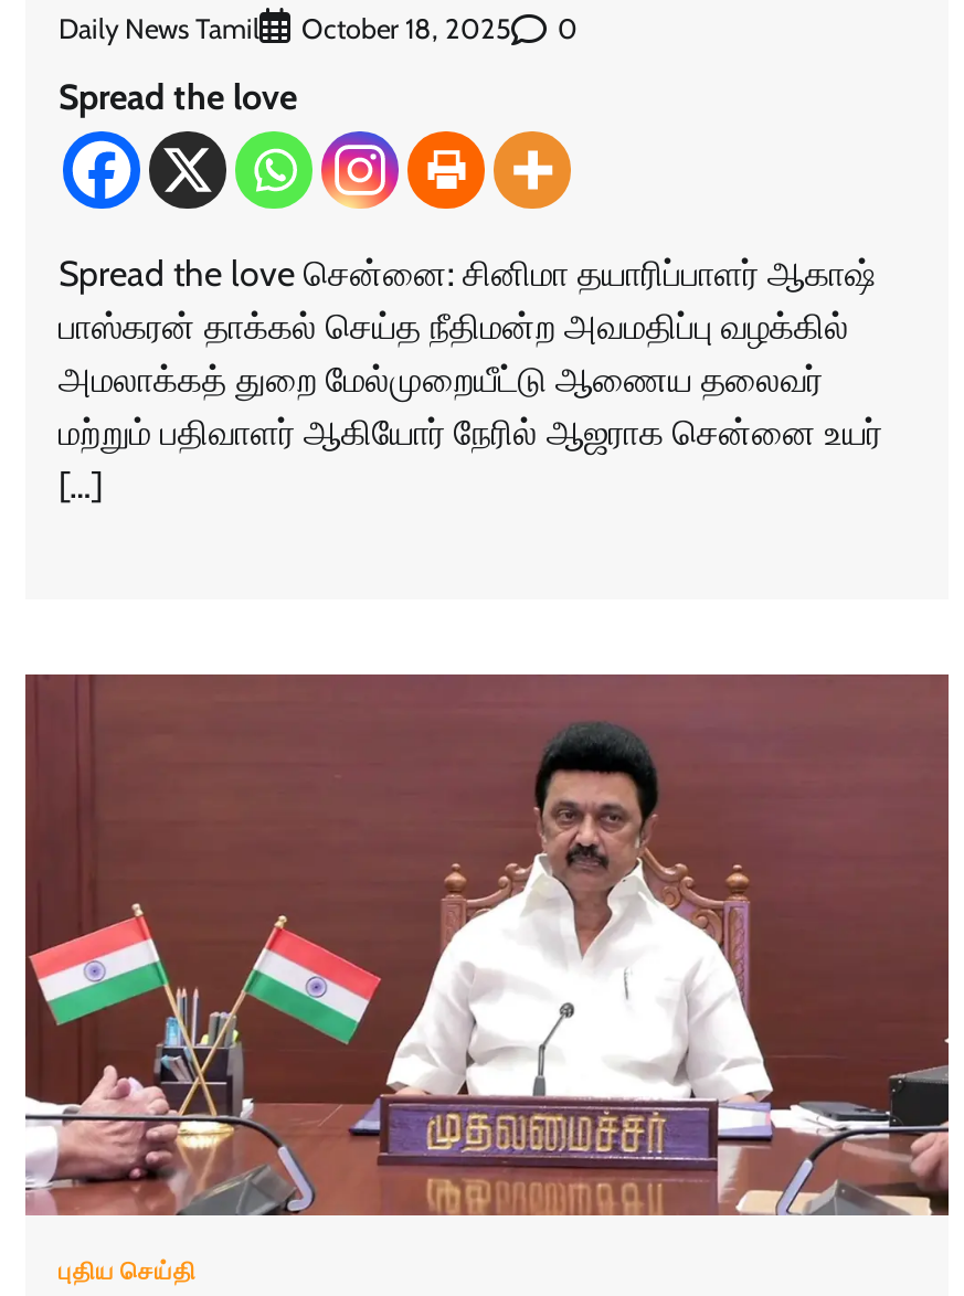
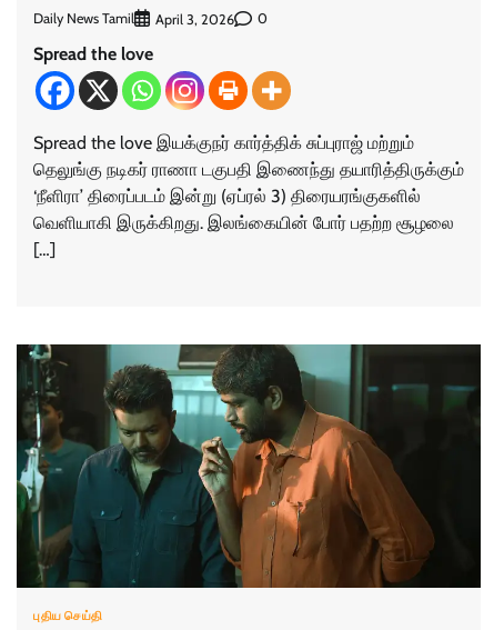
- October 18, 2025
+ April 3, 2026

- Spread the love சென்னை: சினிமா தயாரிப்பாளர் ஆகாஷ்
- பாஸ்கரன் தாக்கல் செய்த நீதிமன்ற அவமதிப்பு வழக்கில்
- அமலாக்கத் துறை மேல்முறையீட்டு ஆணைய தலைவர்
- மற்றும் பதிவாளர் ஆகியோர் நேரில் ஆஜராக சென்னை உயர்
+ Spread the love இயக்குநர் கார்த்திக் சுப்புராஜ் மற்றும்
+ தெலுங்கு நடிகர் ராணா டகுபதி இணைந்து தயாரித்திருக்கும்
+ ‘நீளிரா’ திரைப்படம் இன்று (ஏப்ரல் 3) திரையரங்குகளில்
+ வெளியாகி இருக்கிறது. இலங்கையின் போர் பதற்ற சூழலை

- [image]
+ [image]
